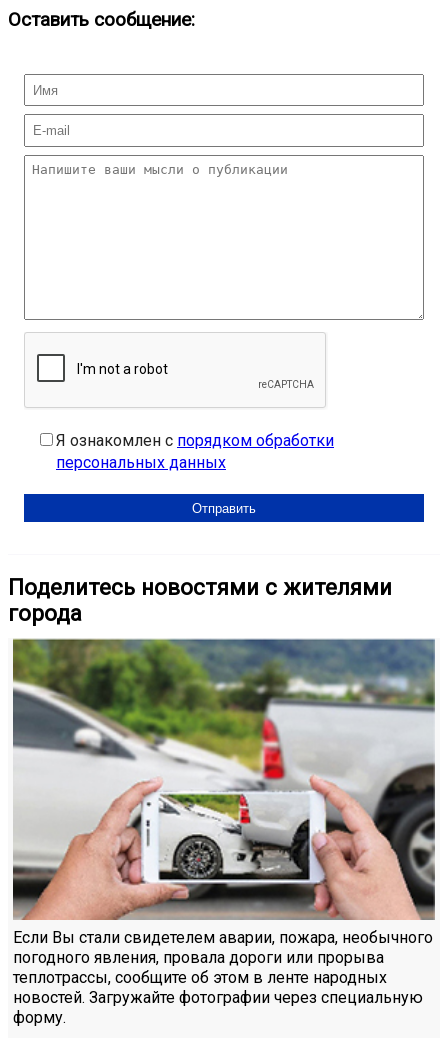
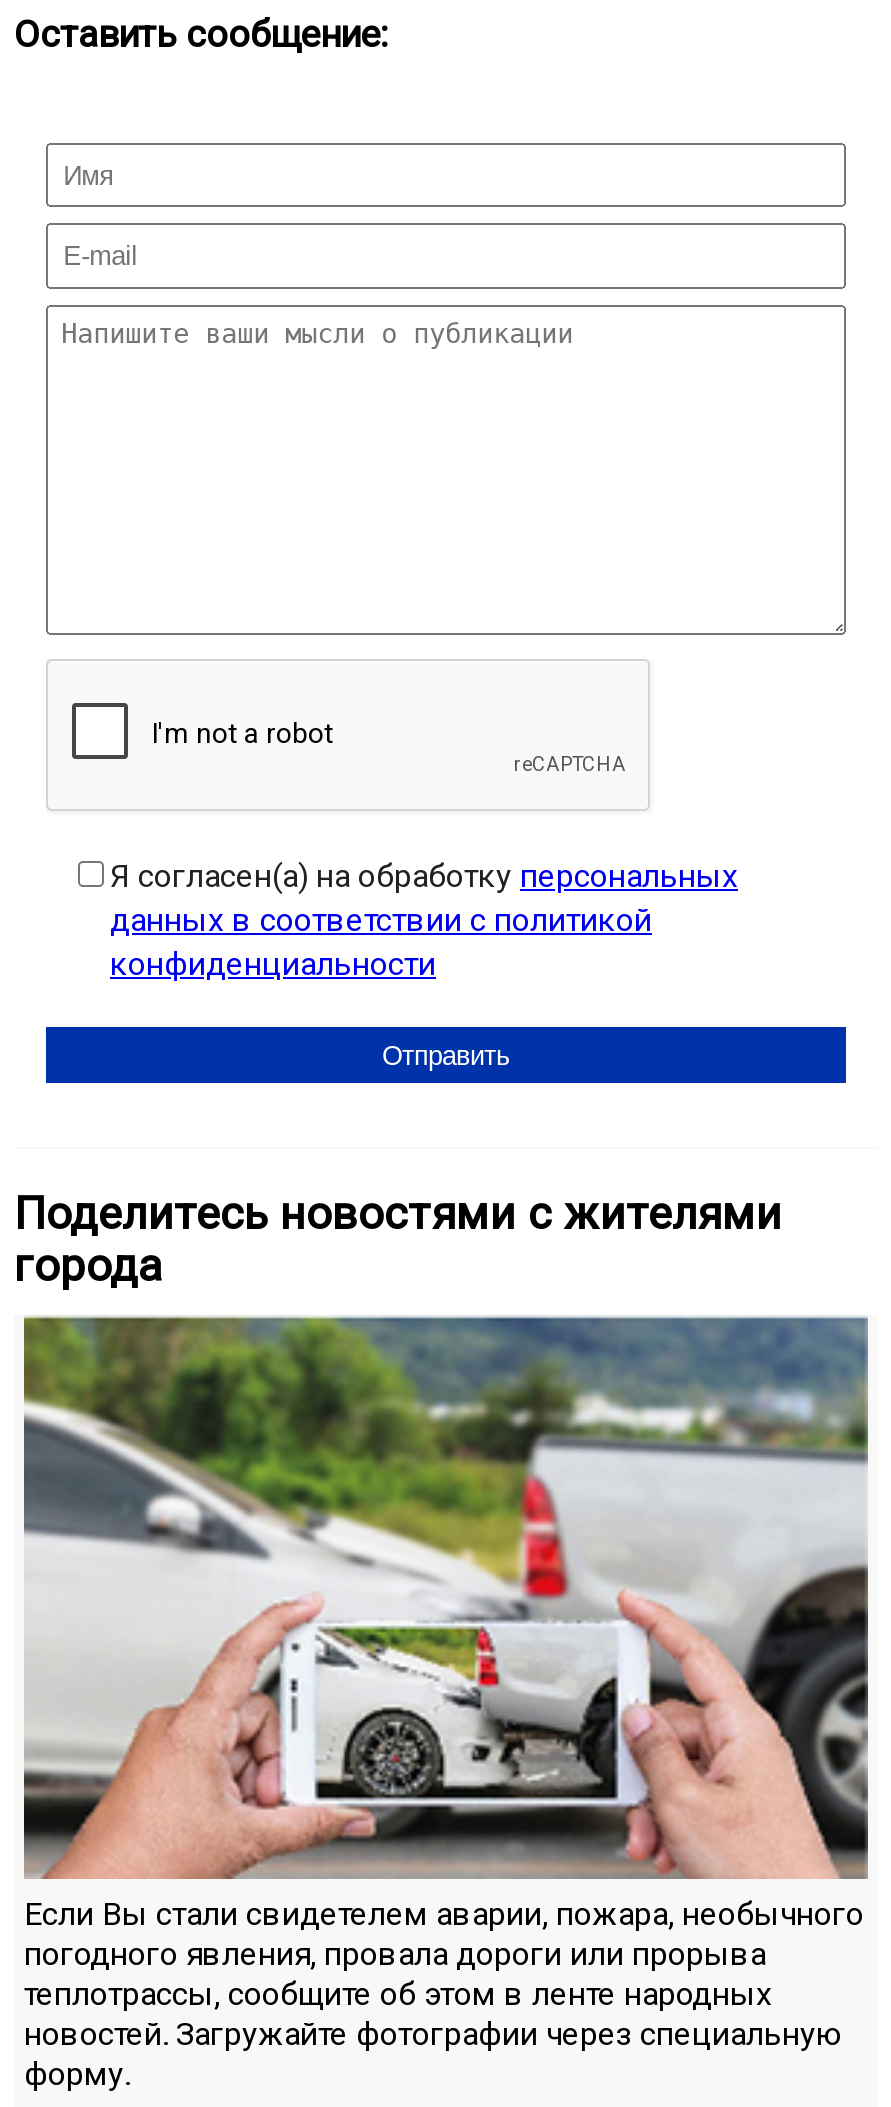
- Я ознакомлен с порядком обработки
- персональных данных
+ Я согласен(а) на обработку персональных
+ данных в соответствии с политикой
+ конфиденциальности
